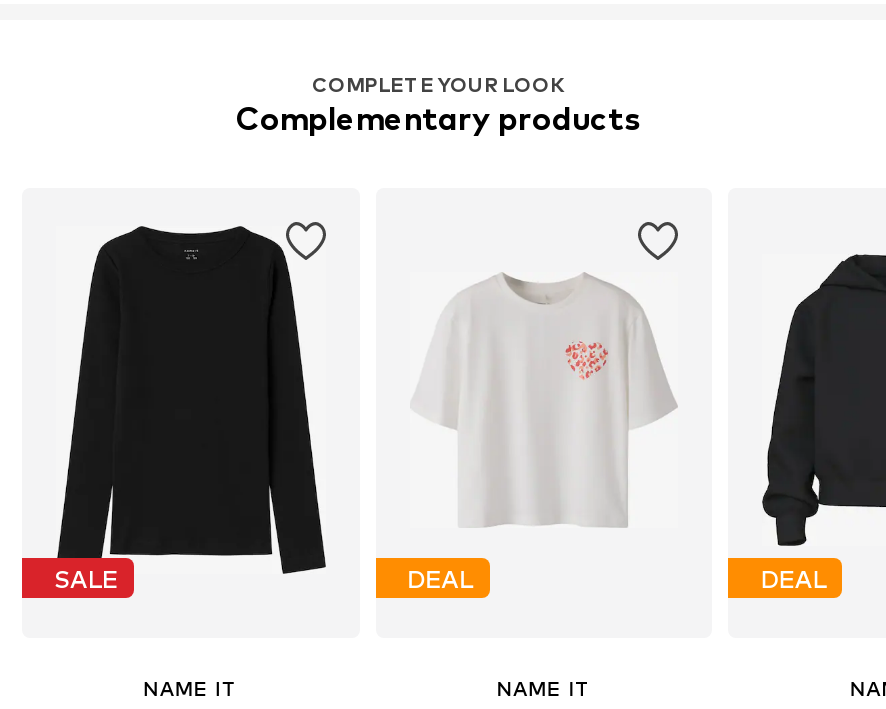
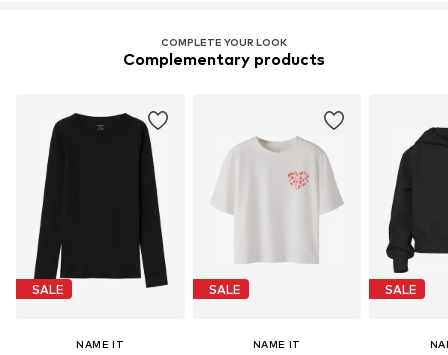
- DEAL
+ SALE

- DEAL
+ SALE
